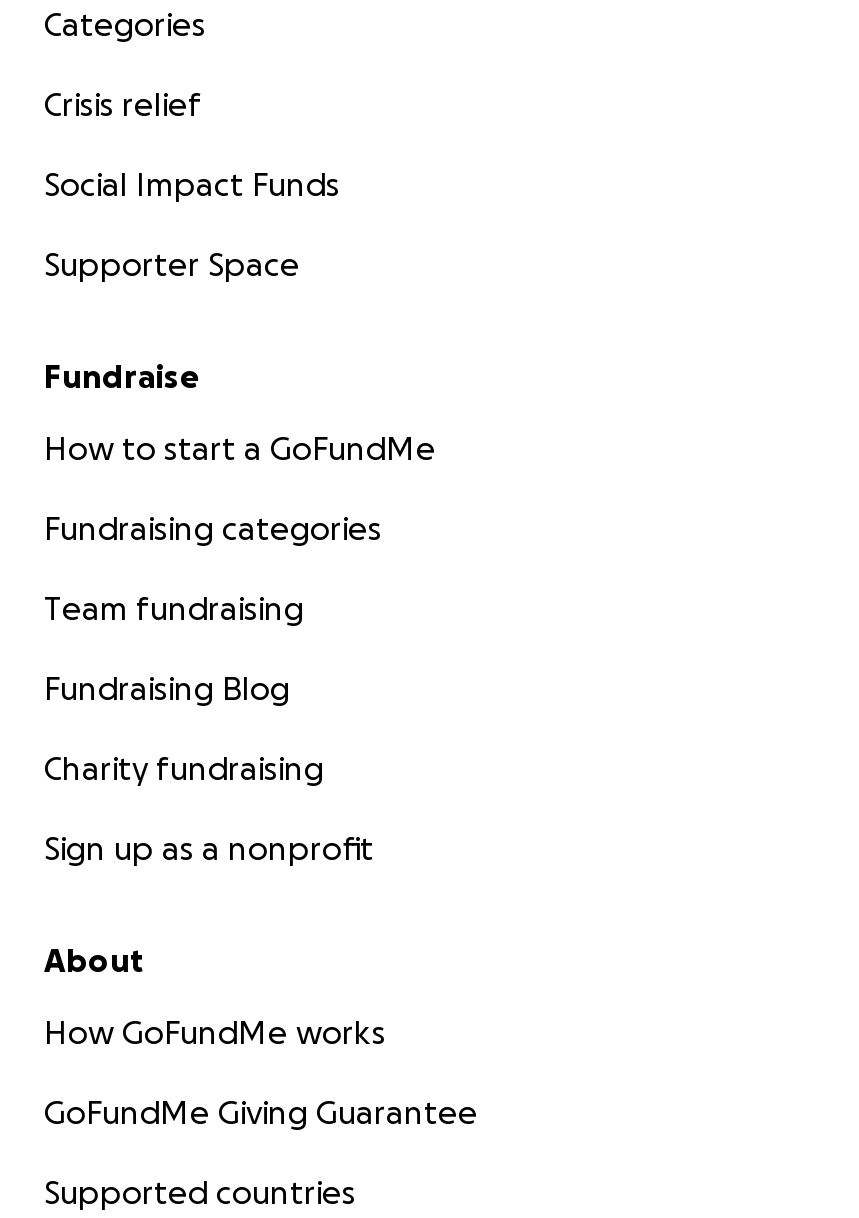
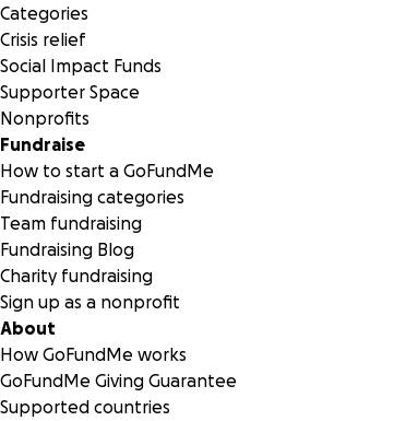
+ Nonprofits
